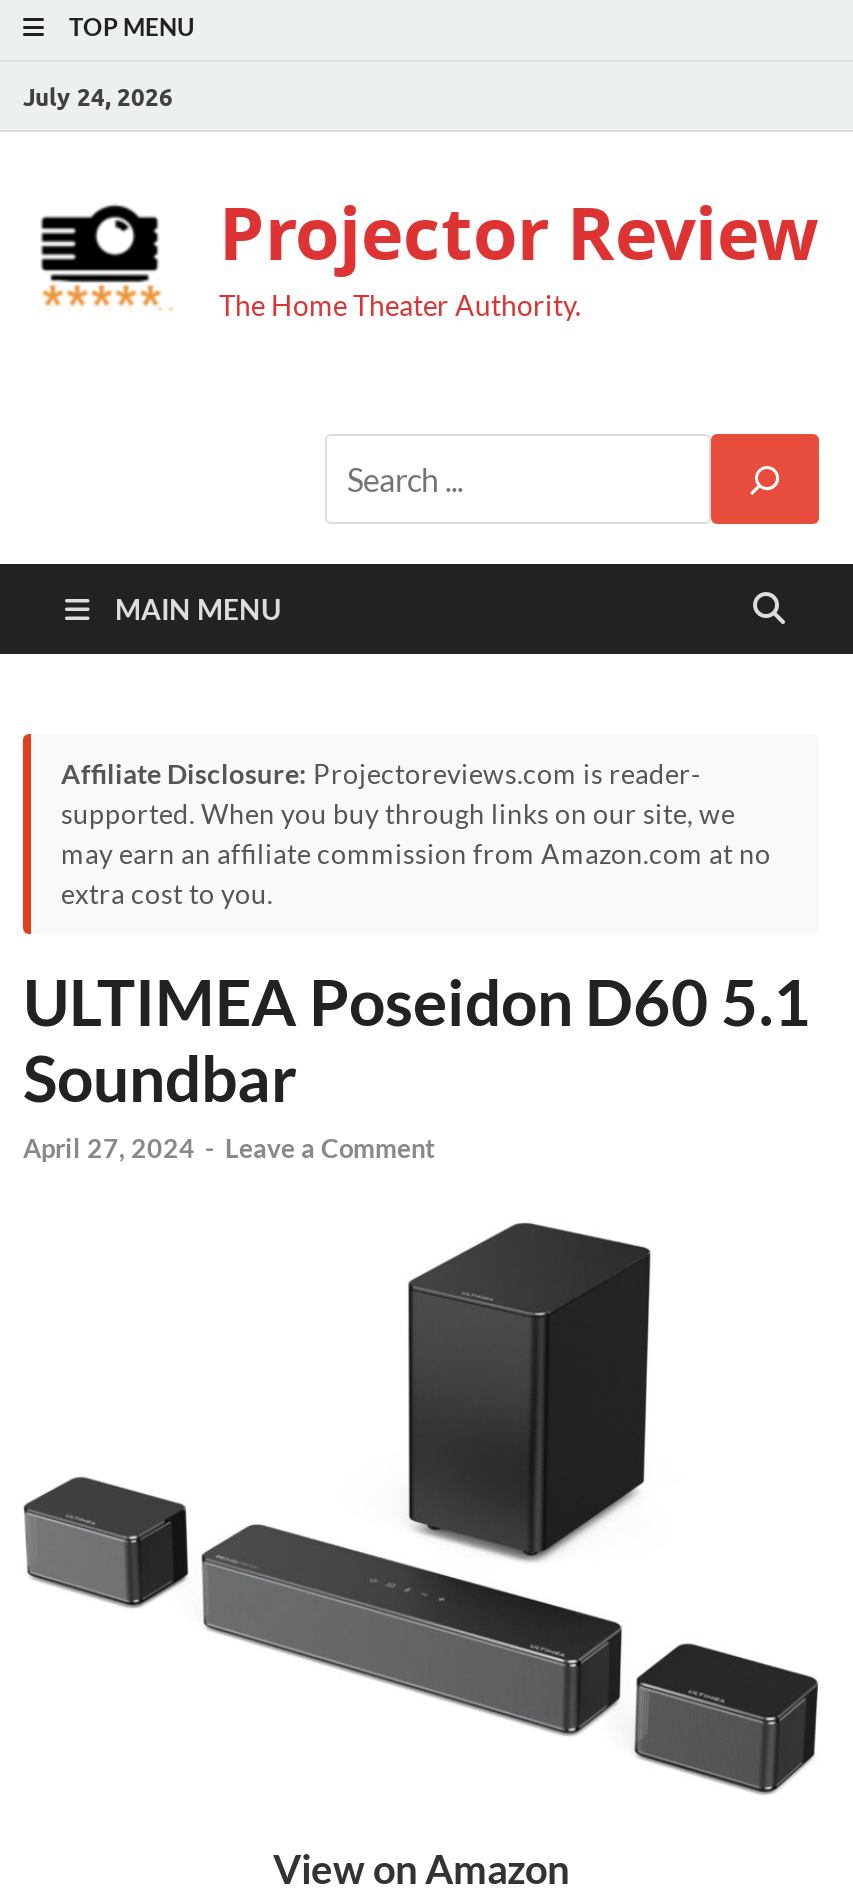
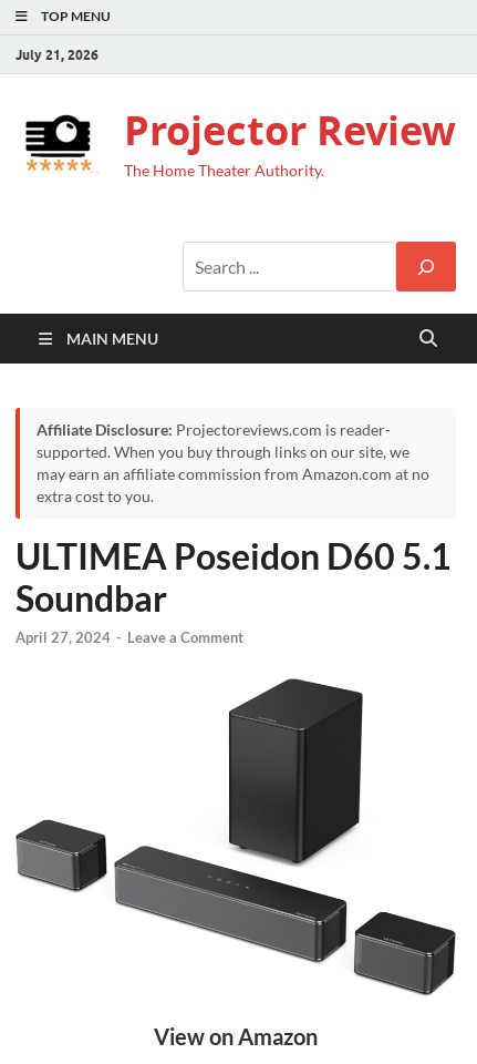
- July 24, 2026
+ July 21, 2026
